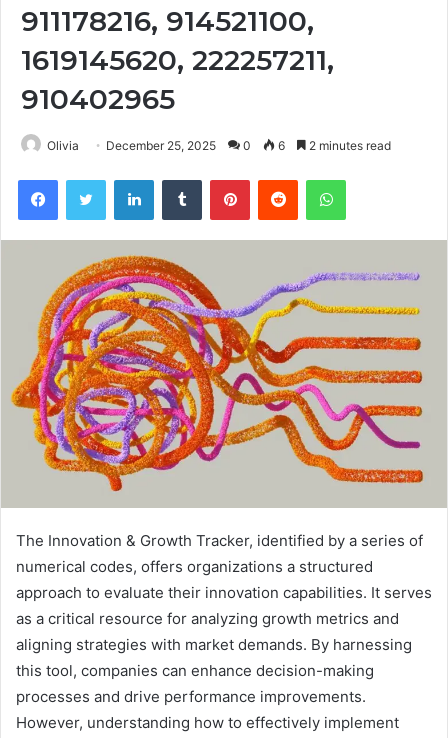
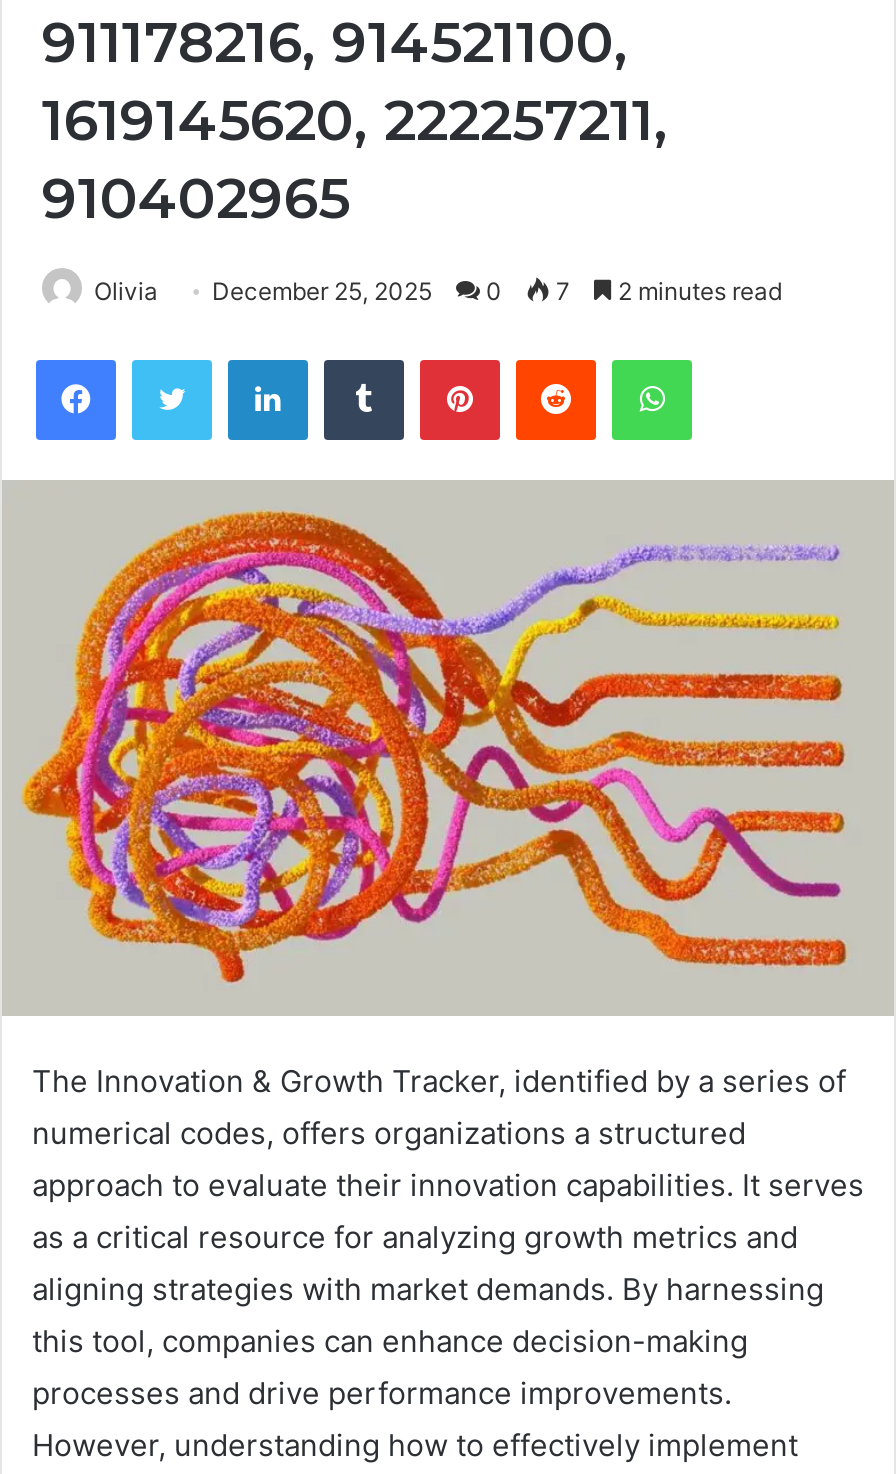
- Olivia December 25, 2025 0 6 2 minutes read
+ Olivia December 25, 2025 0 7 2 minutes read
